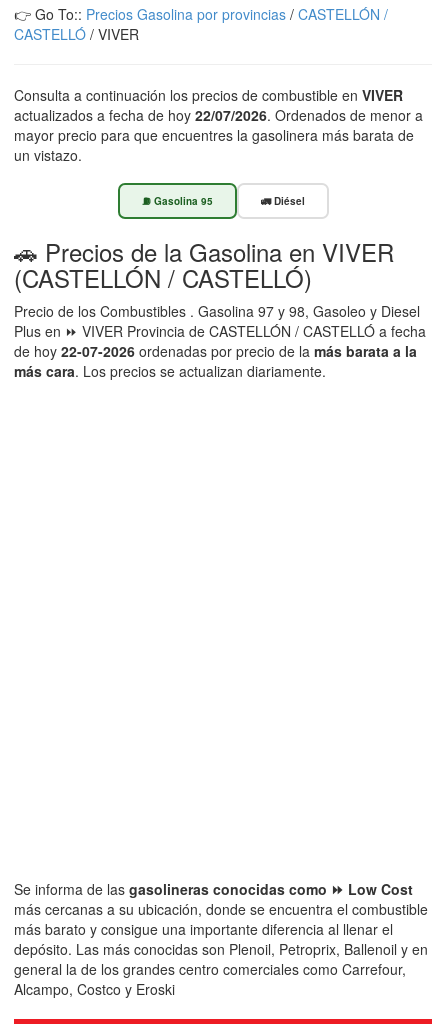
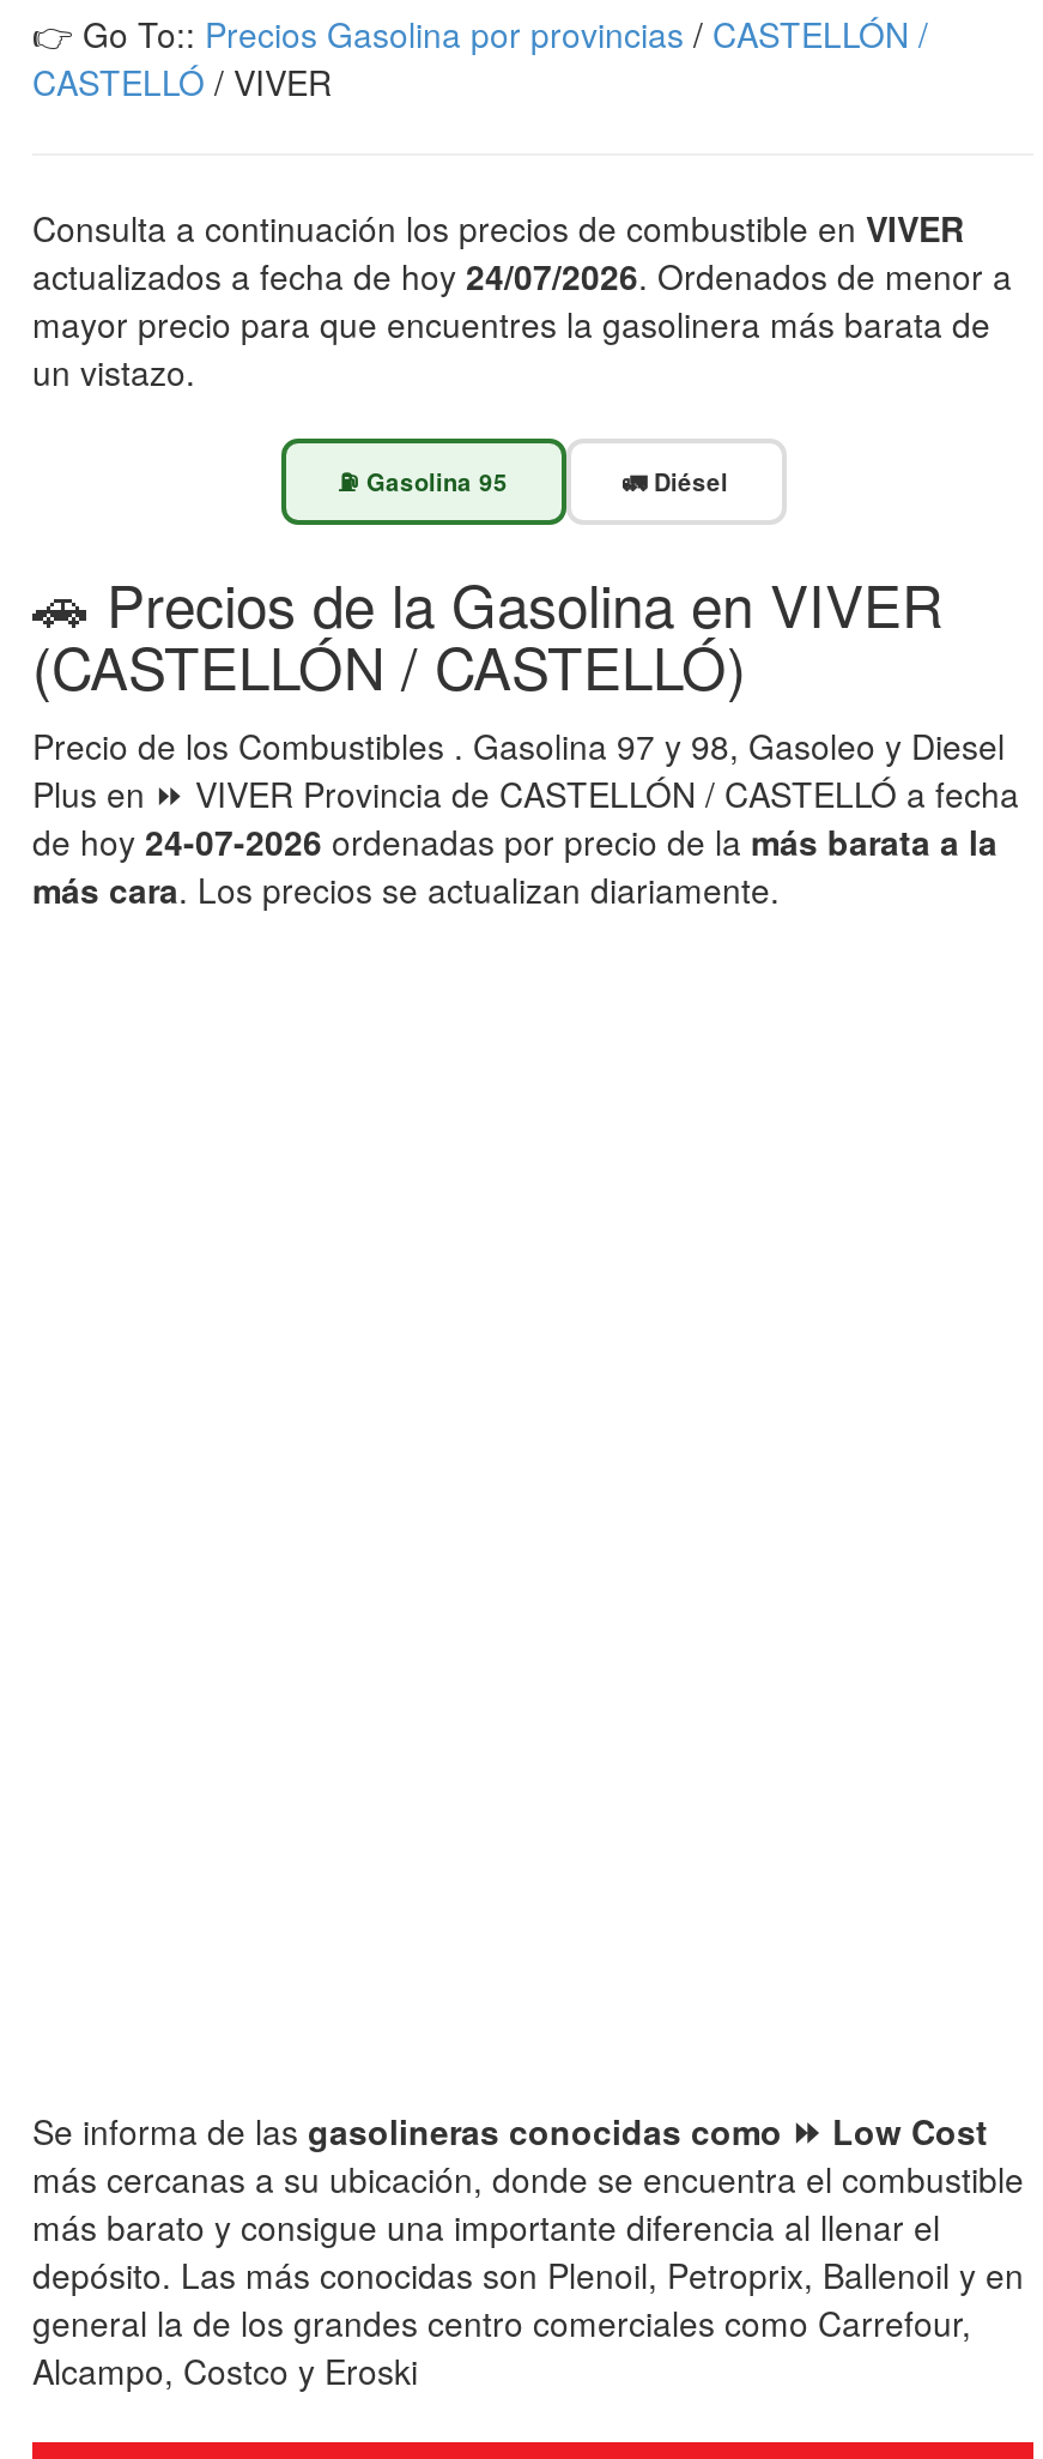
- actualizados a fecha de hoy 22/07/2026. Ordenados de menor a
+ actualizados a fecha de hoy 24/07/2026. Ordenados de menor a

- de hoy 22-07-2026 ordenadas por precio de la más barata a la
+ de hoy 24-07-2026 ordenadas por precio de la más barata a la
